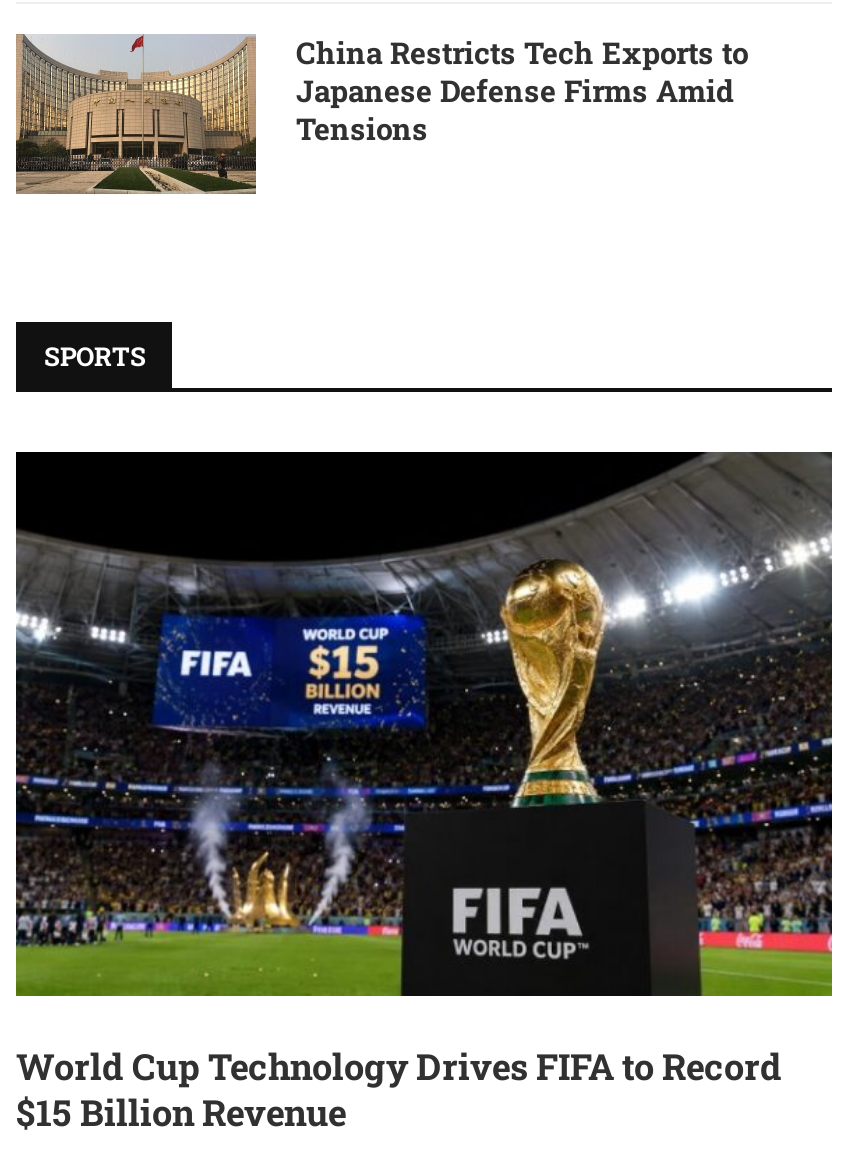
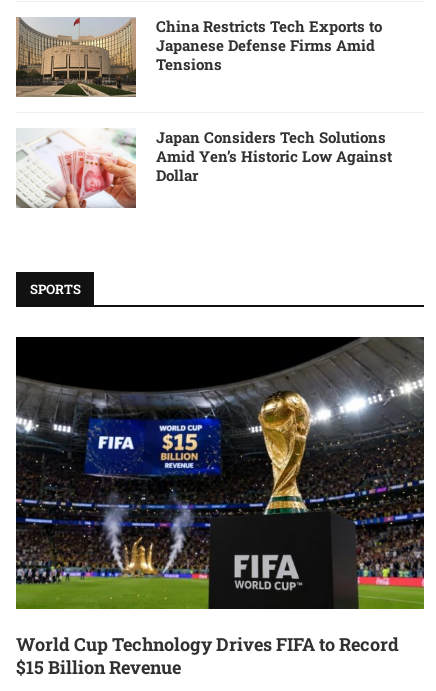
+ [image]
+ Japan Considers Tech Solutions
+ Amid Yen’s Historic Low Against
+ Dollar
